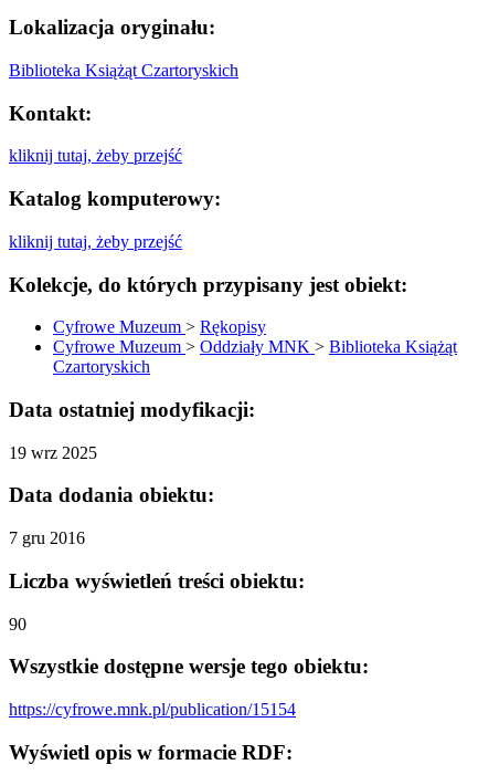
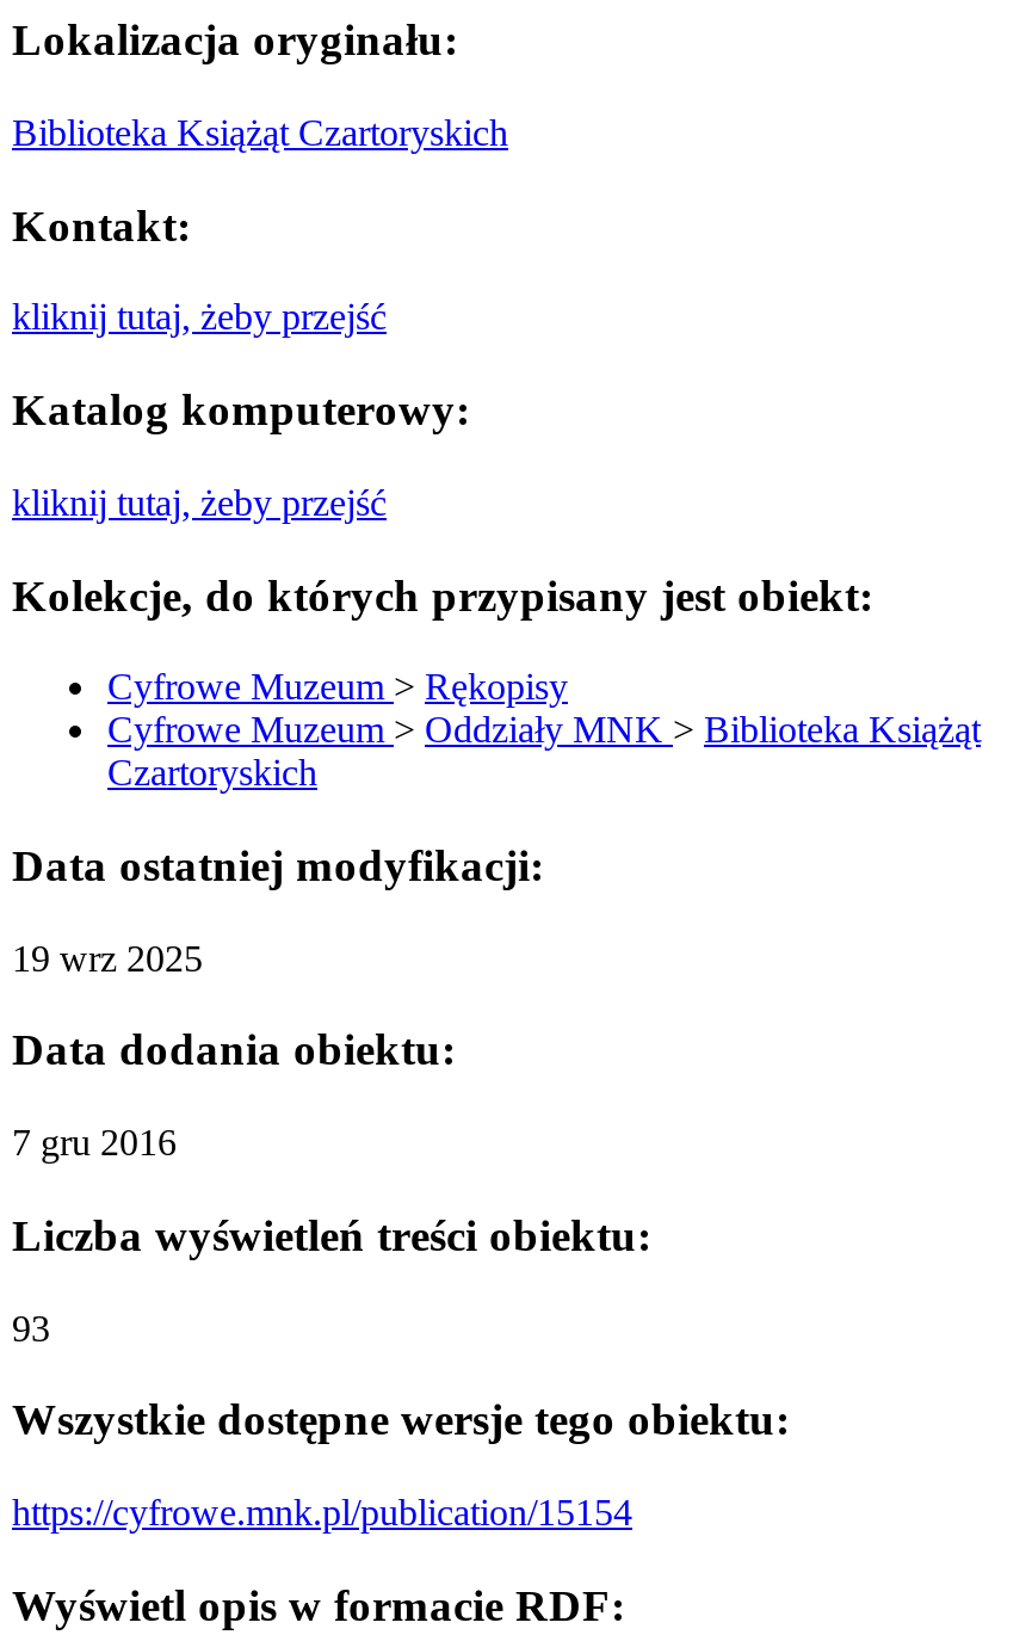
- 90
+ 93
